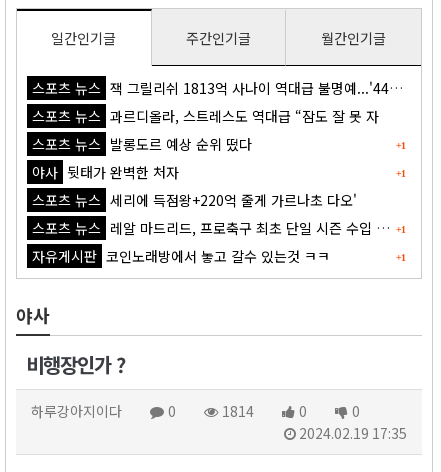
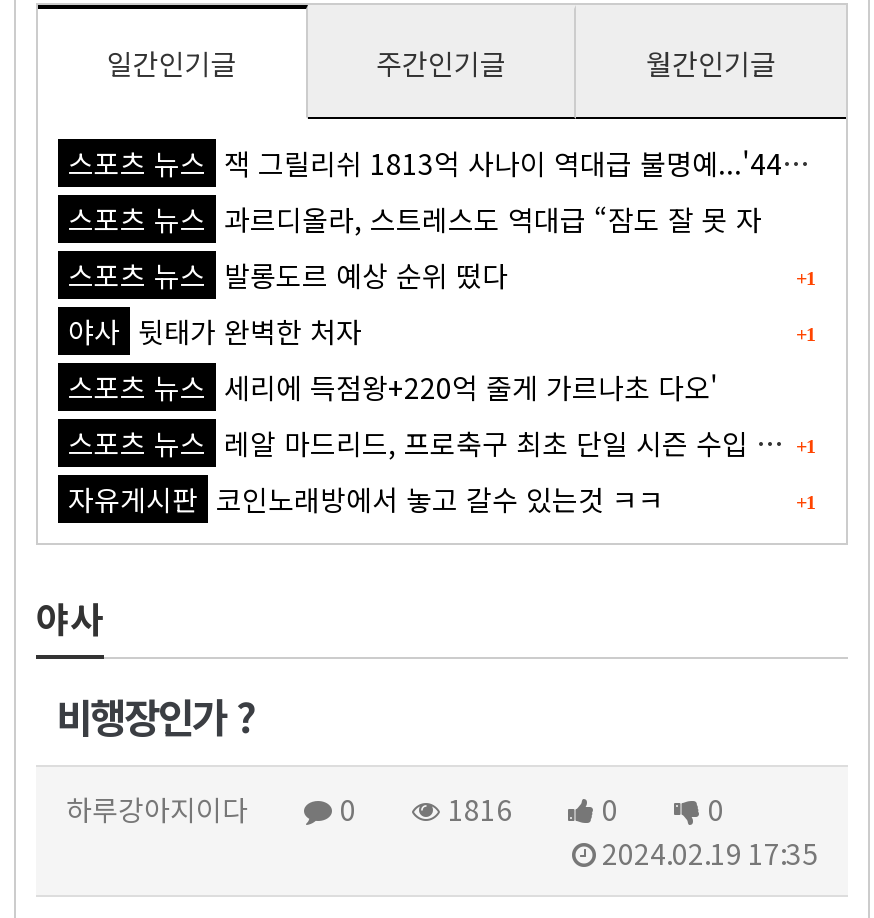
- 0 1814 0 0
+ 0 1816 0 0
